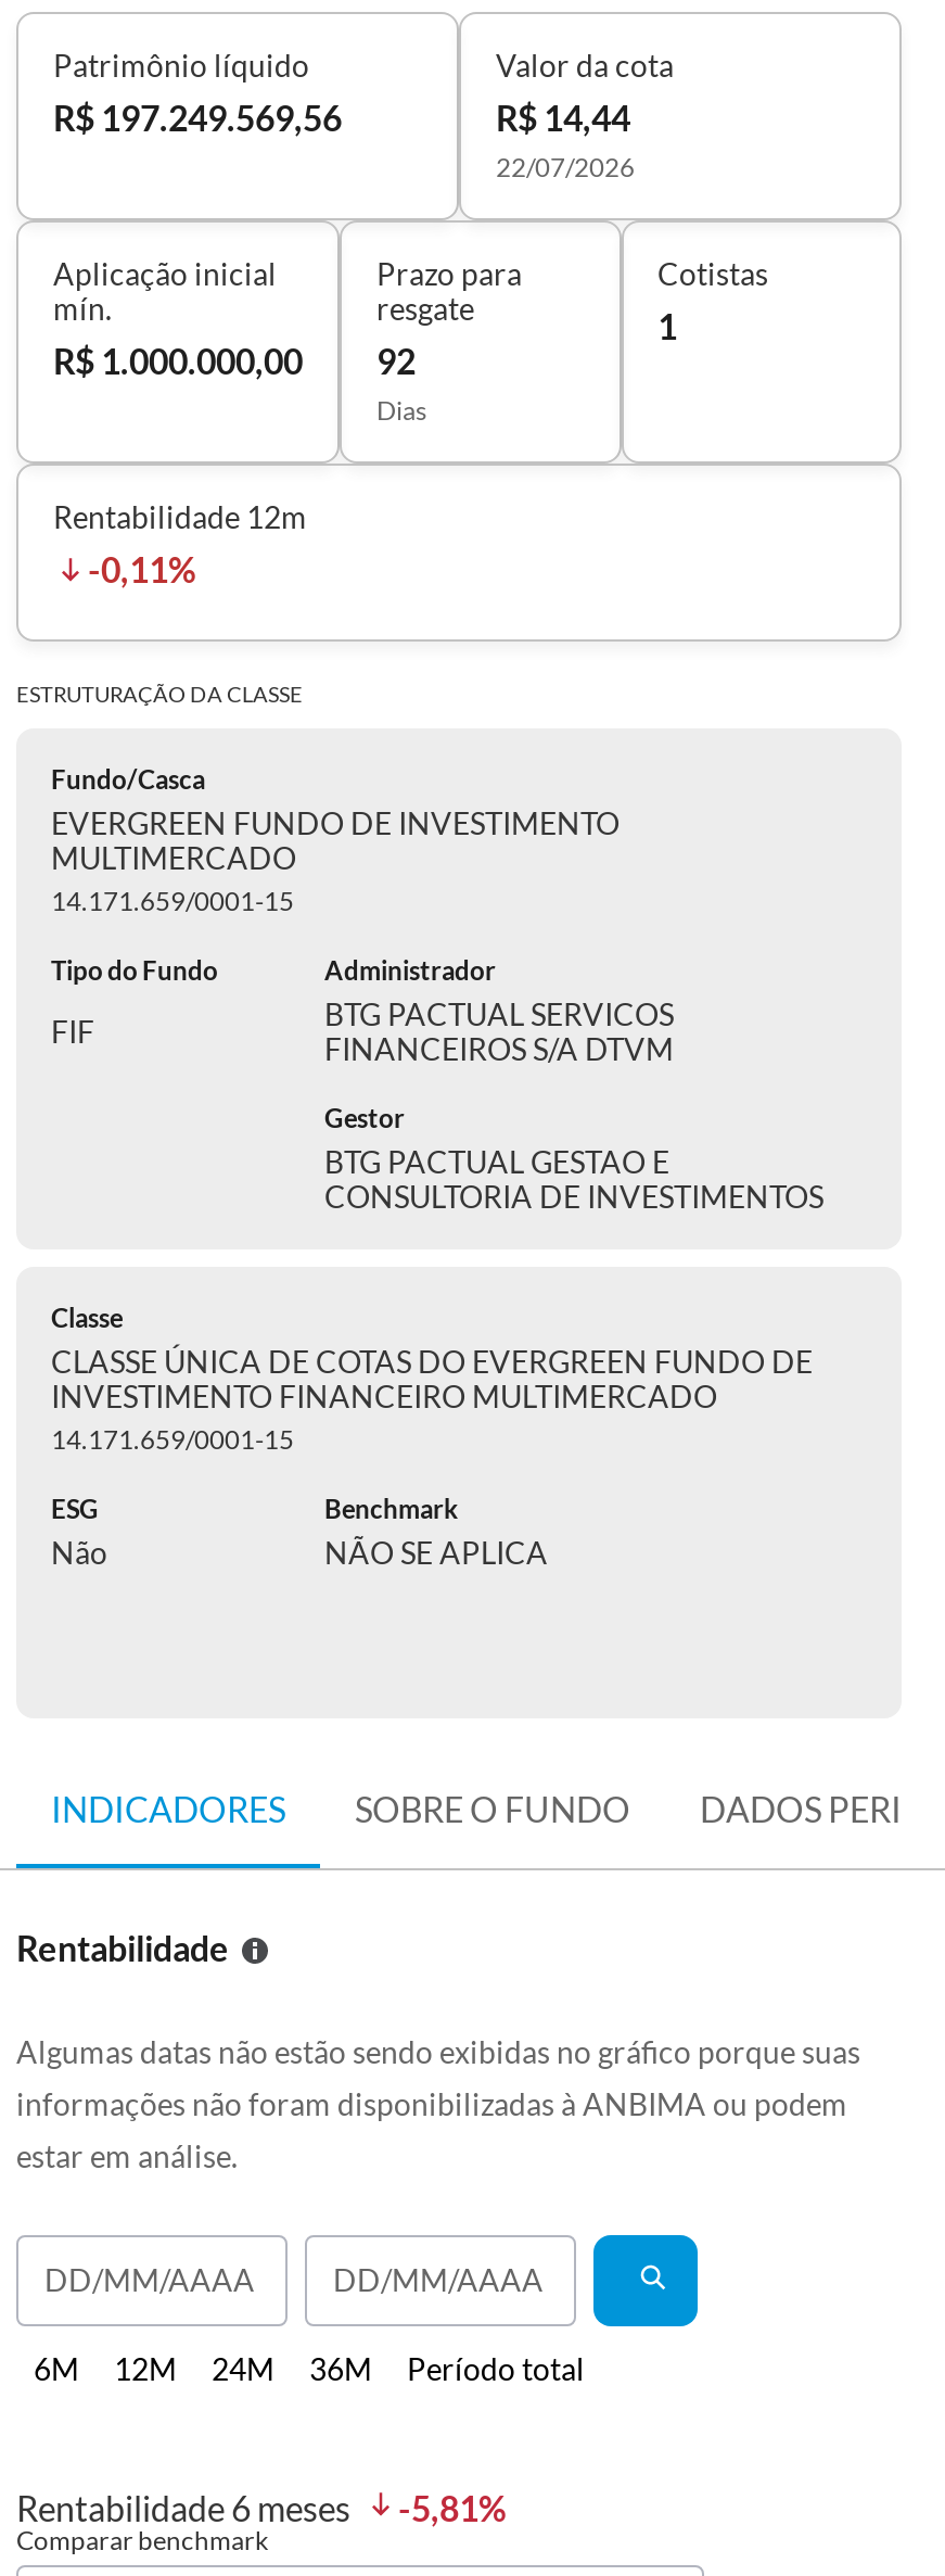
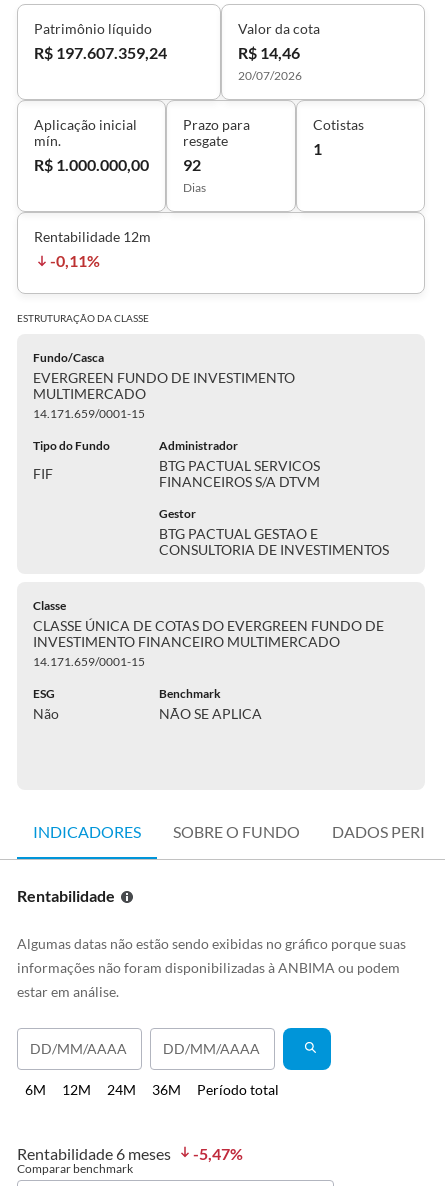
- R$ 197.249.569,56
+ R$ 197.607.359,24

- R$ 14,44
+ R$ 14,46

- 22/07/2026
+ 20/07/2026

- Rentabilidade 6 meses -5,81%
+ Rentabilidade 6 meses -5,47%
